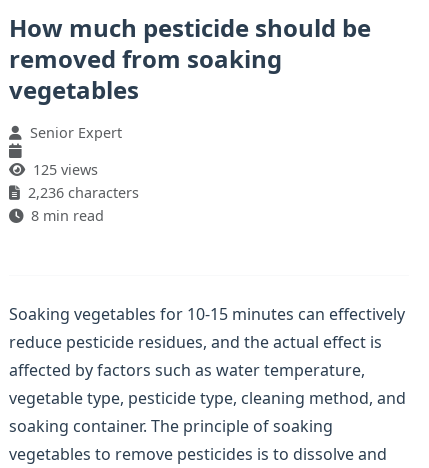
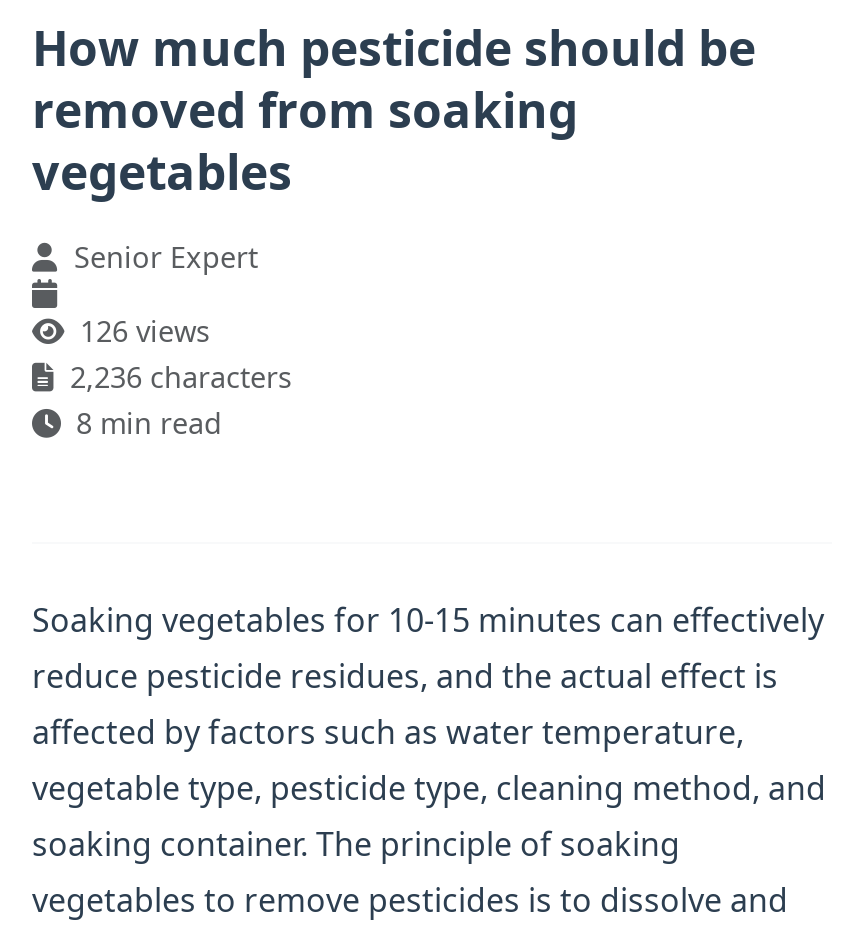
- 125 views
+ 126 views
